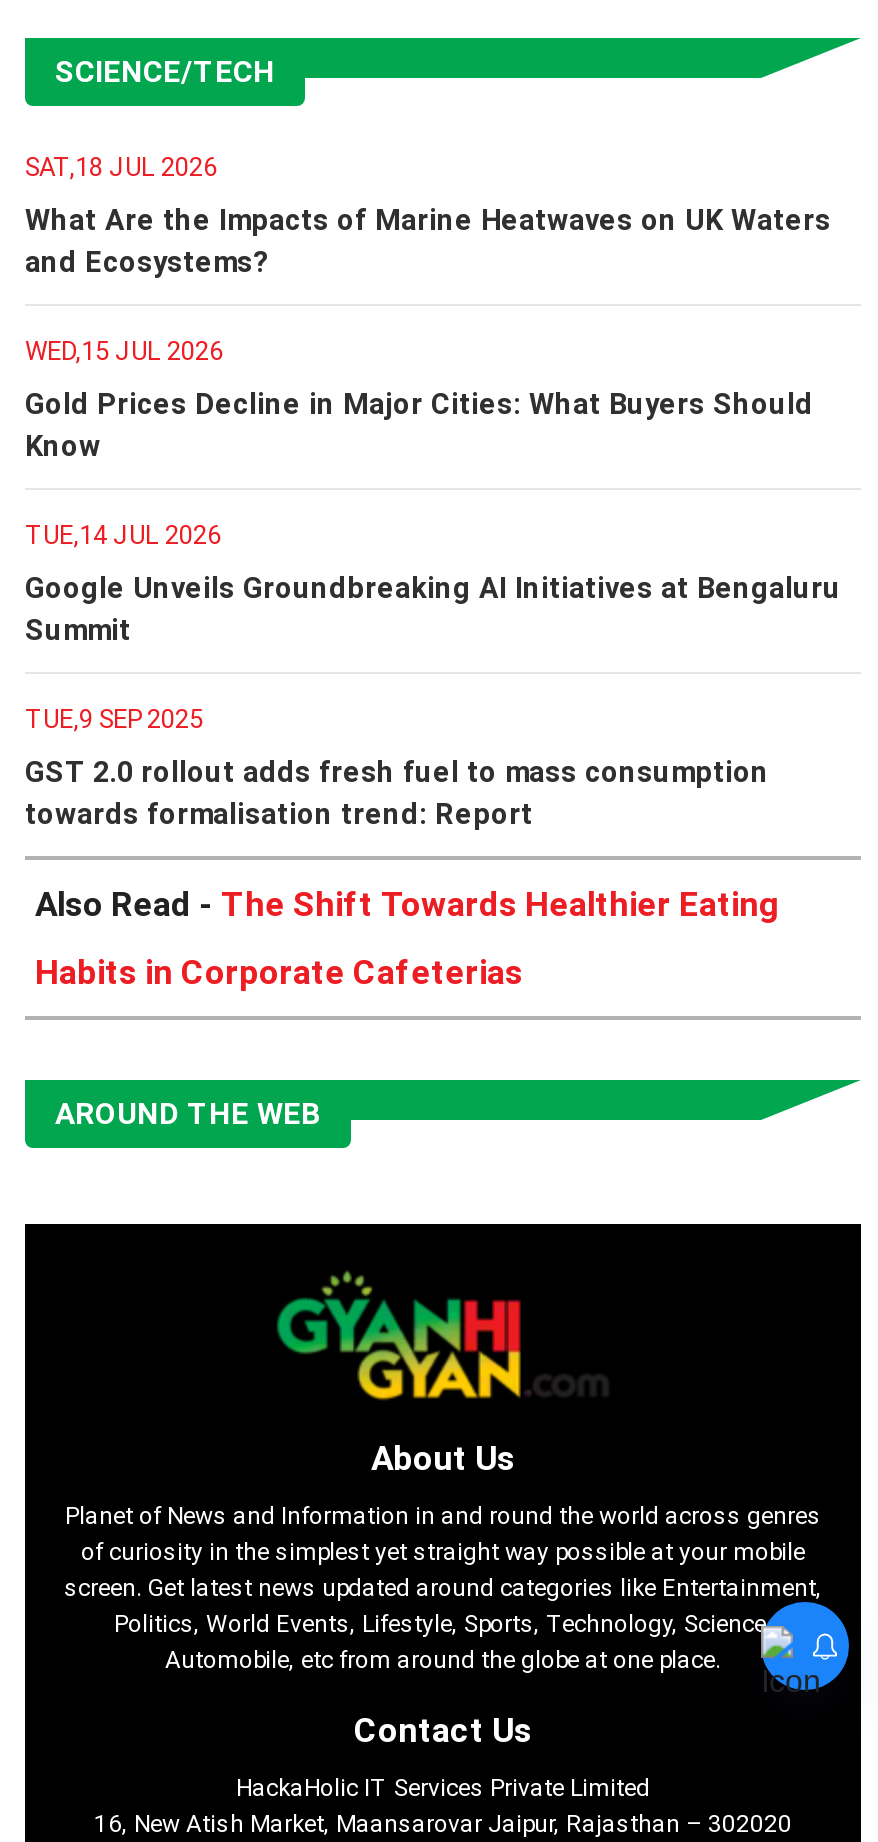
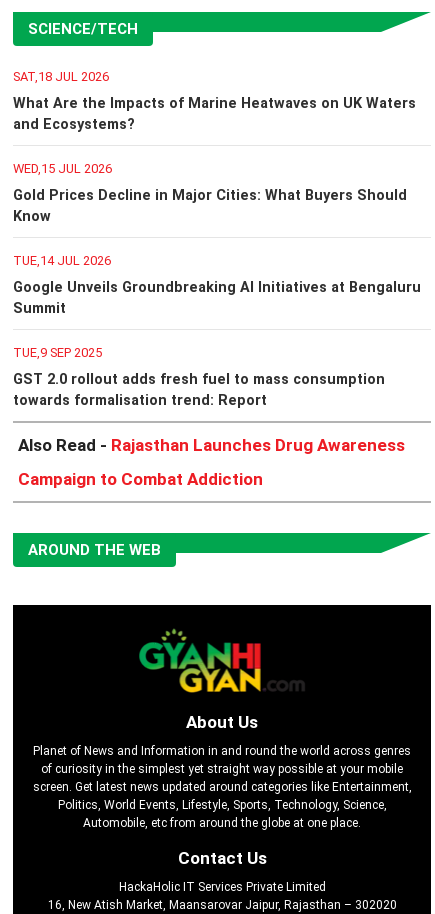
- Also Read - The Shift Towards Healthier Eating
+ Also Read - Rajasthan Launches Drug Awareness

- Habits in Corporate Cafeterias
+ Campaign to Combat Addiction

- [image]
